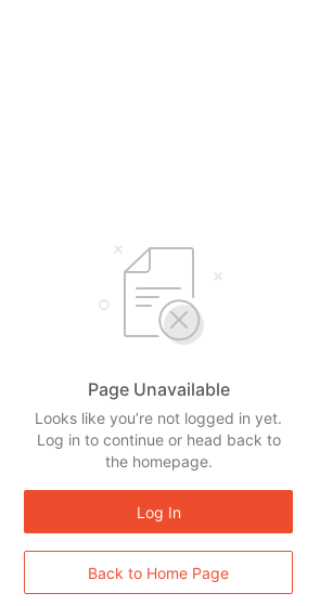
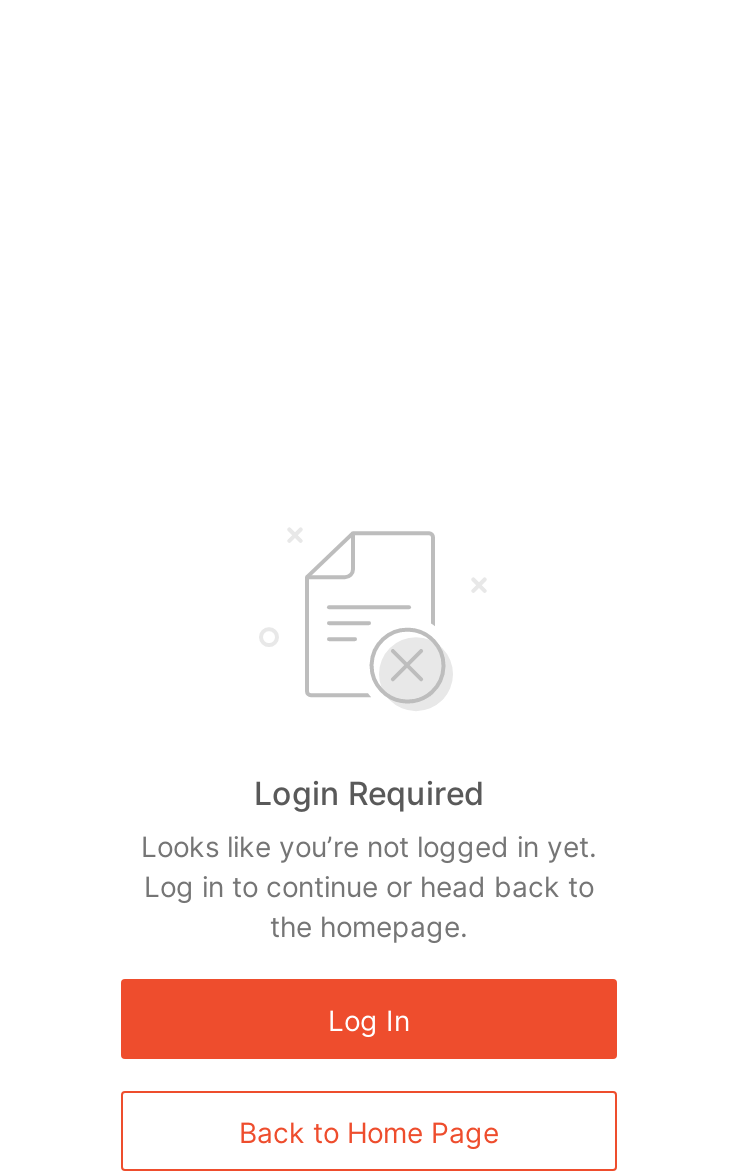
- Page Unavailable
+ Login Required
